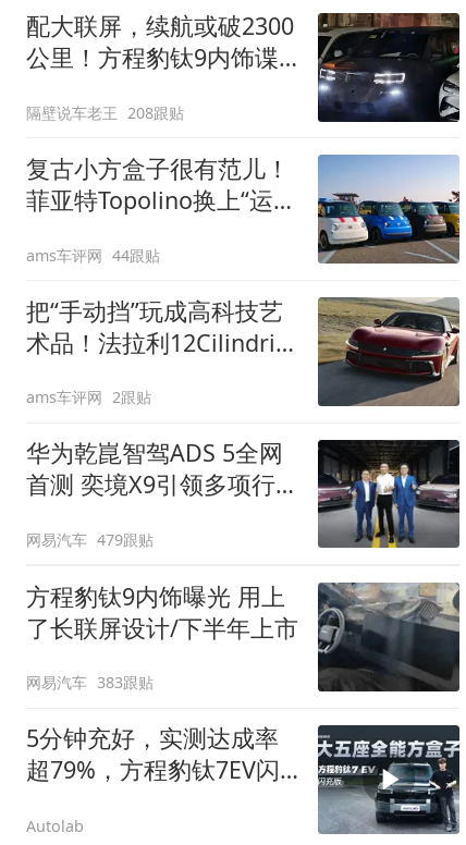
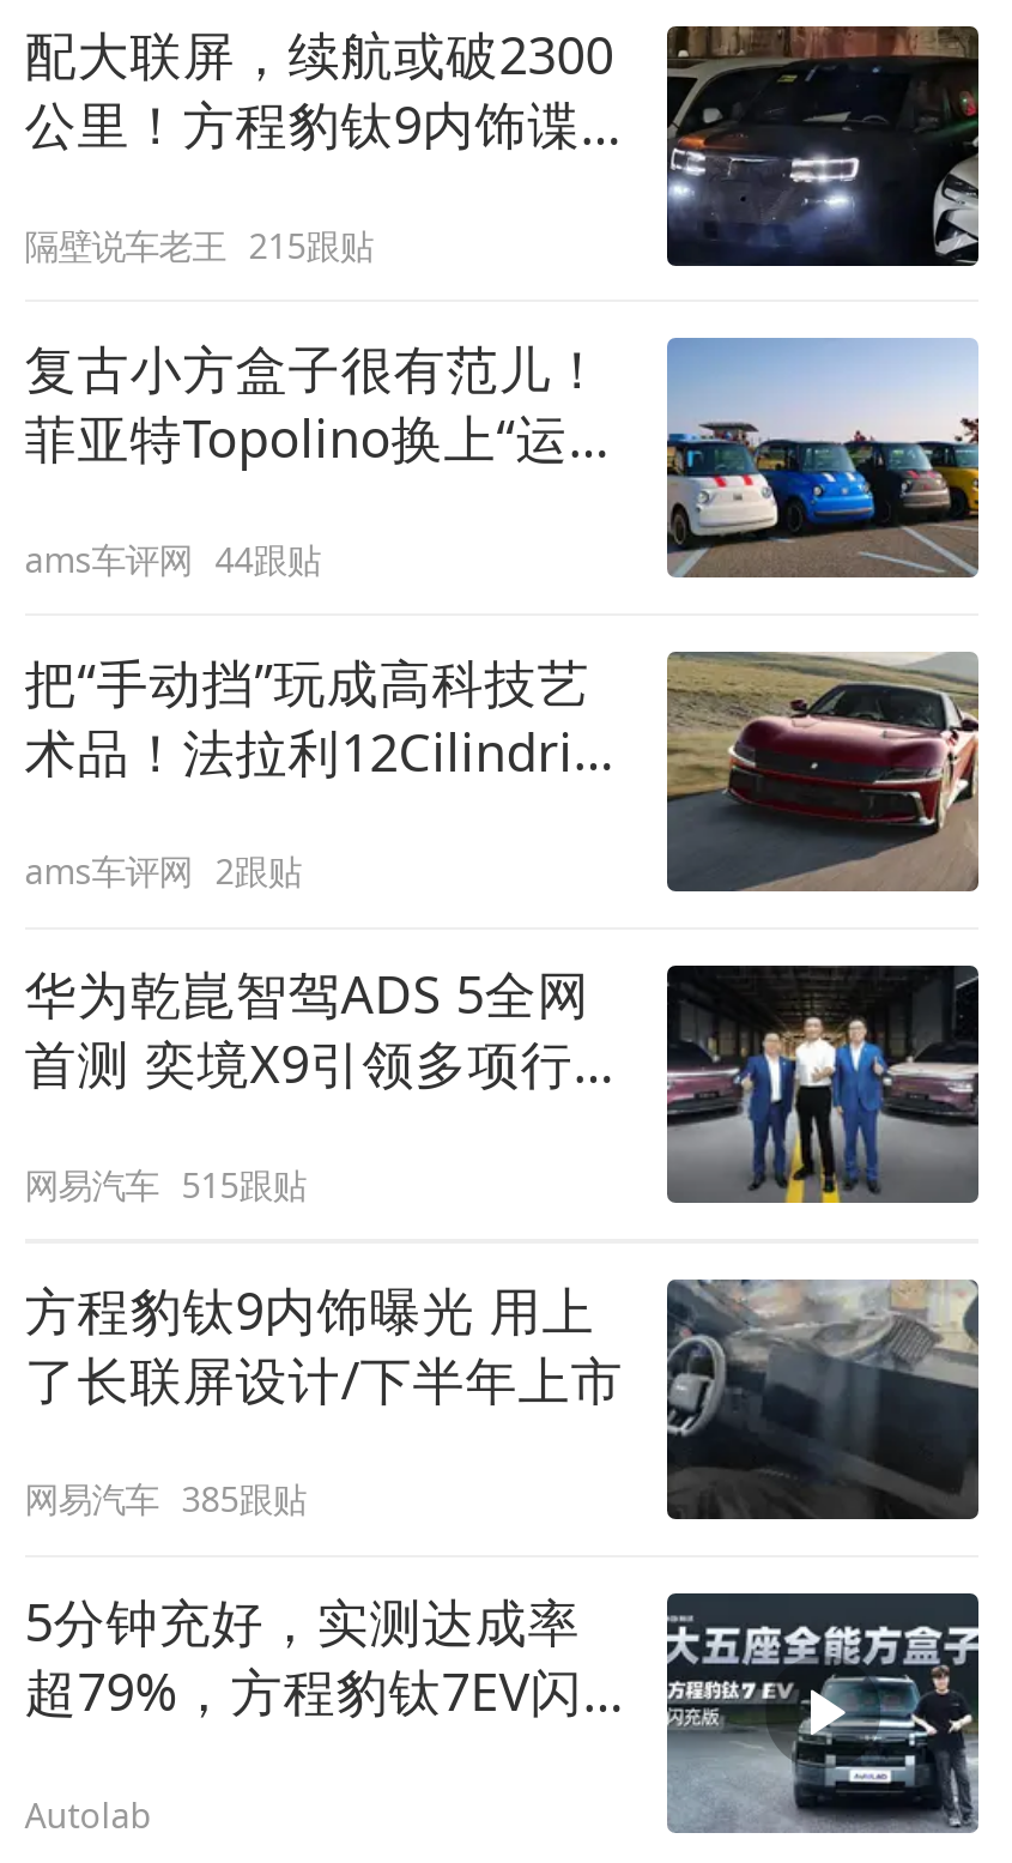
- 隔壁说车老王 208跟贴
+ 隔壁说车老王 215跟贴

- 网易汽车 479跟贴
+ 网易汽车 515跟贴

- 网易汽车 383跟贴
+ 网易汽车 385跟贴
